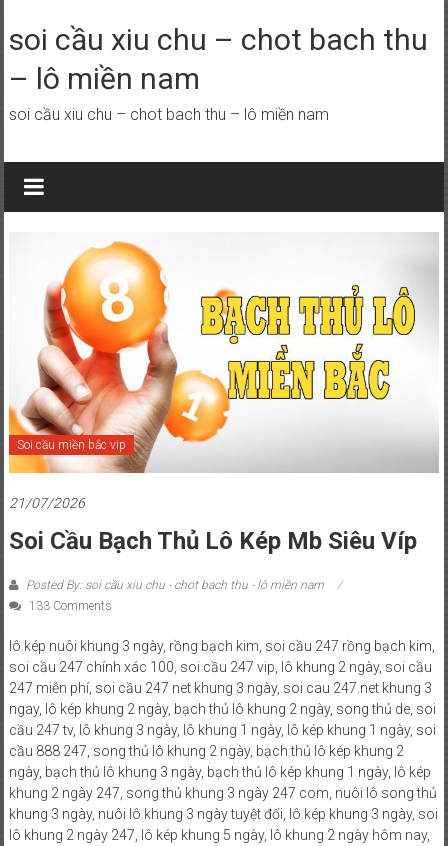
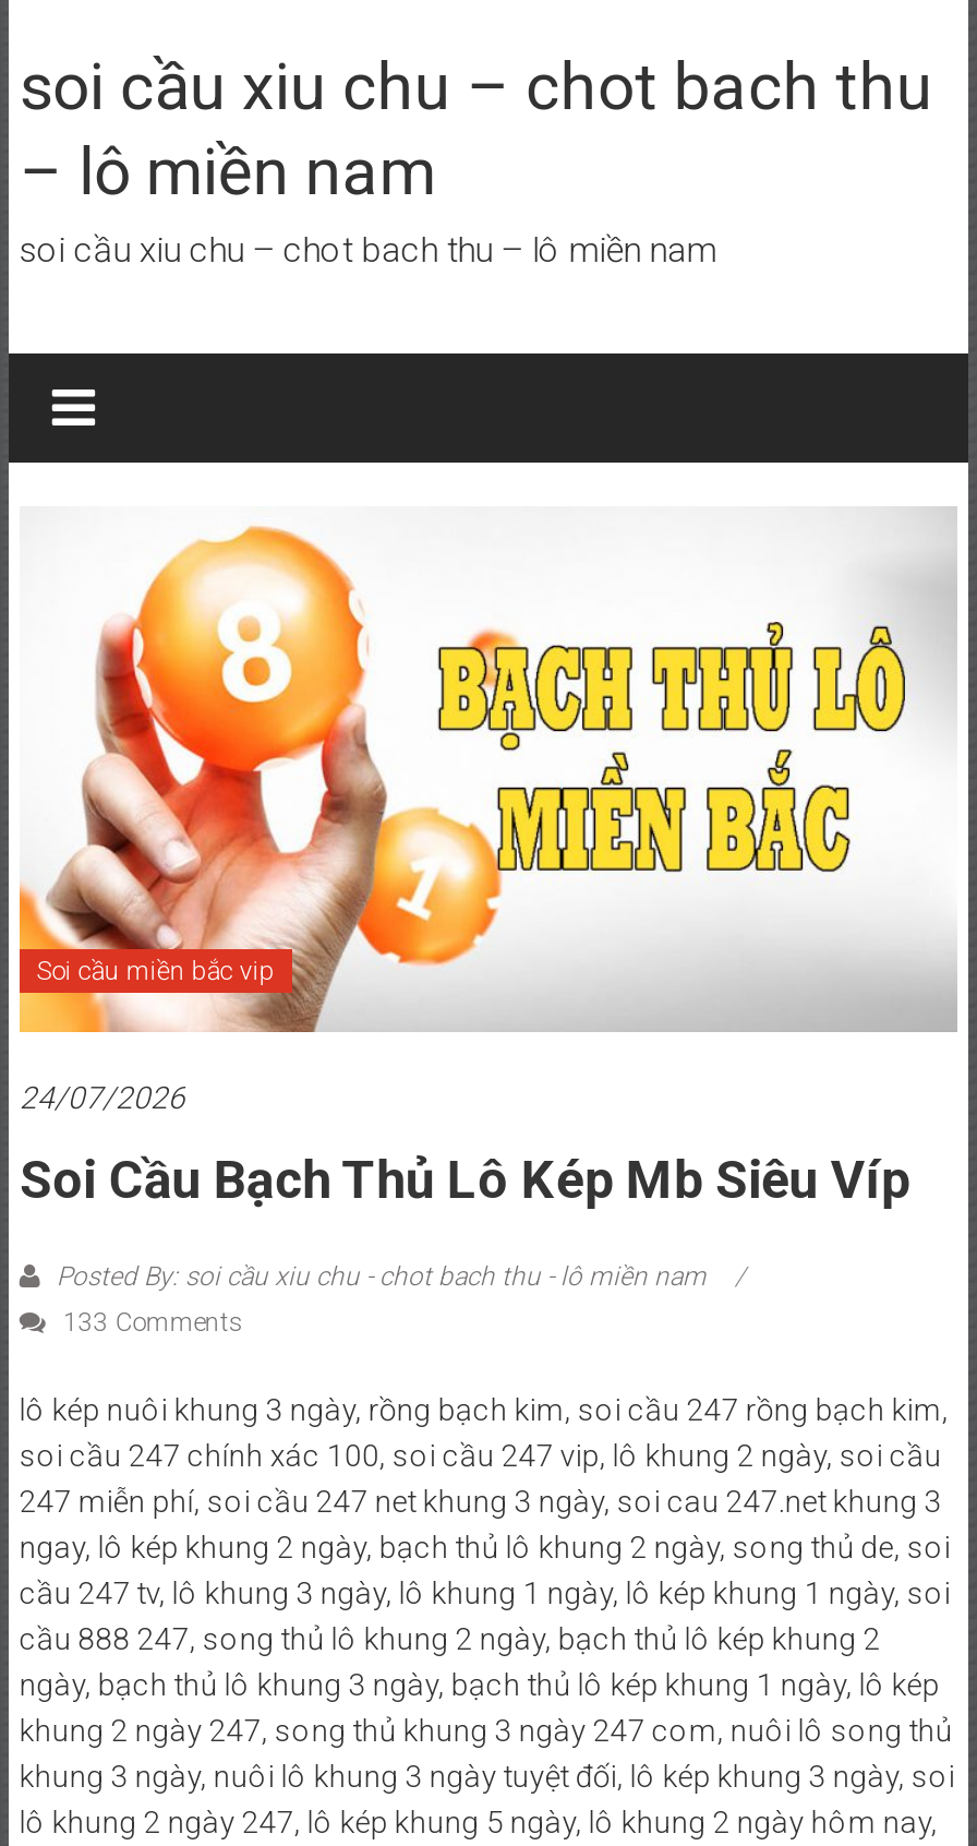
- 21/07/2026
+ 24/07/2026
